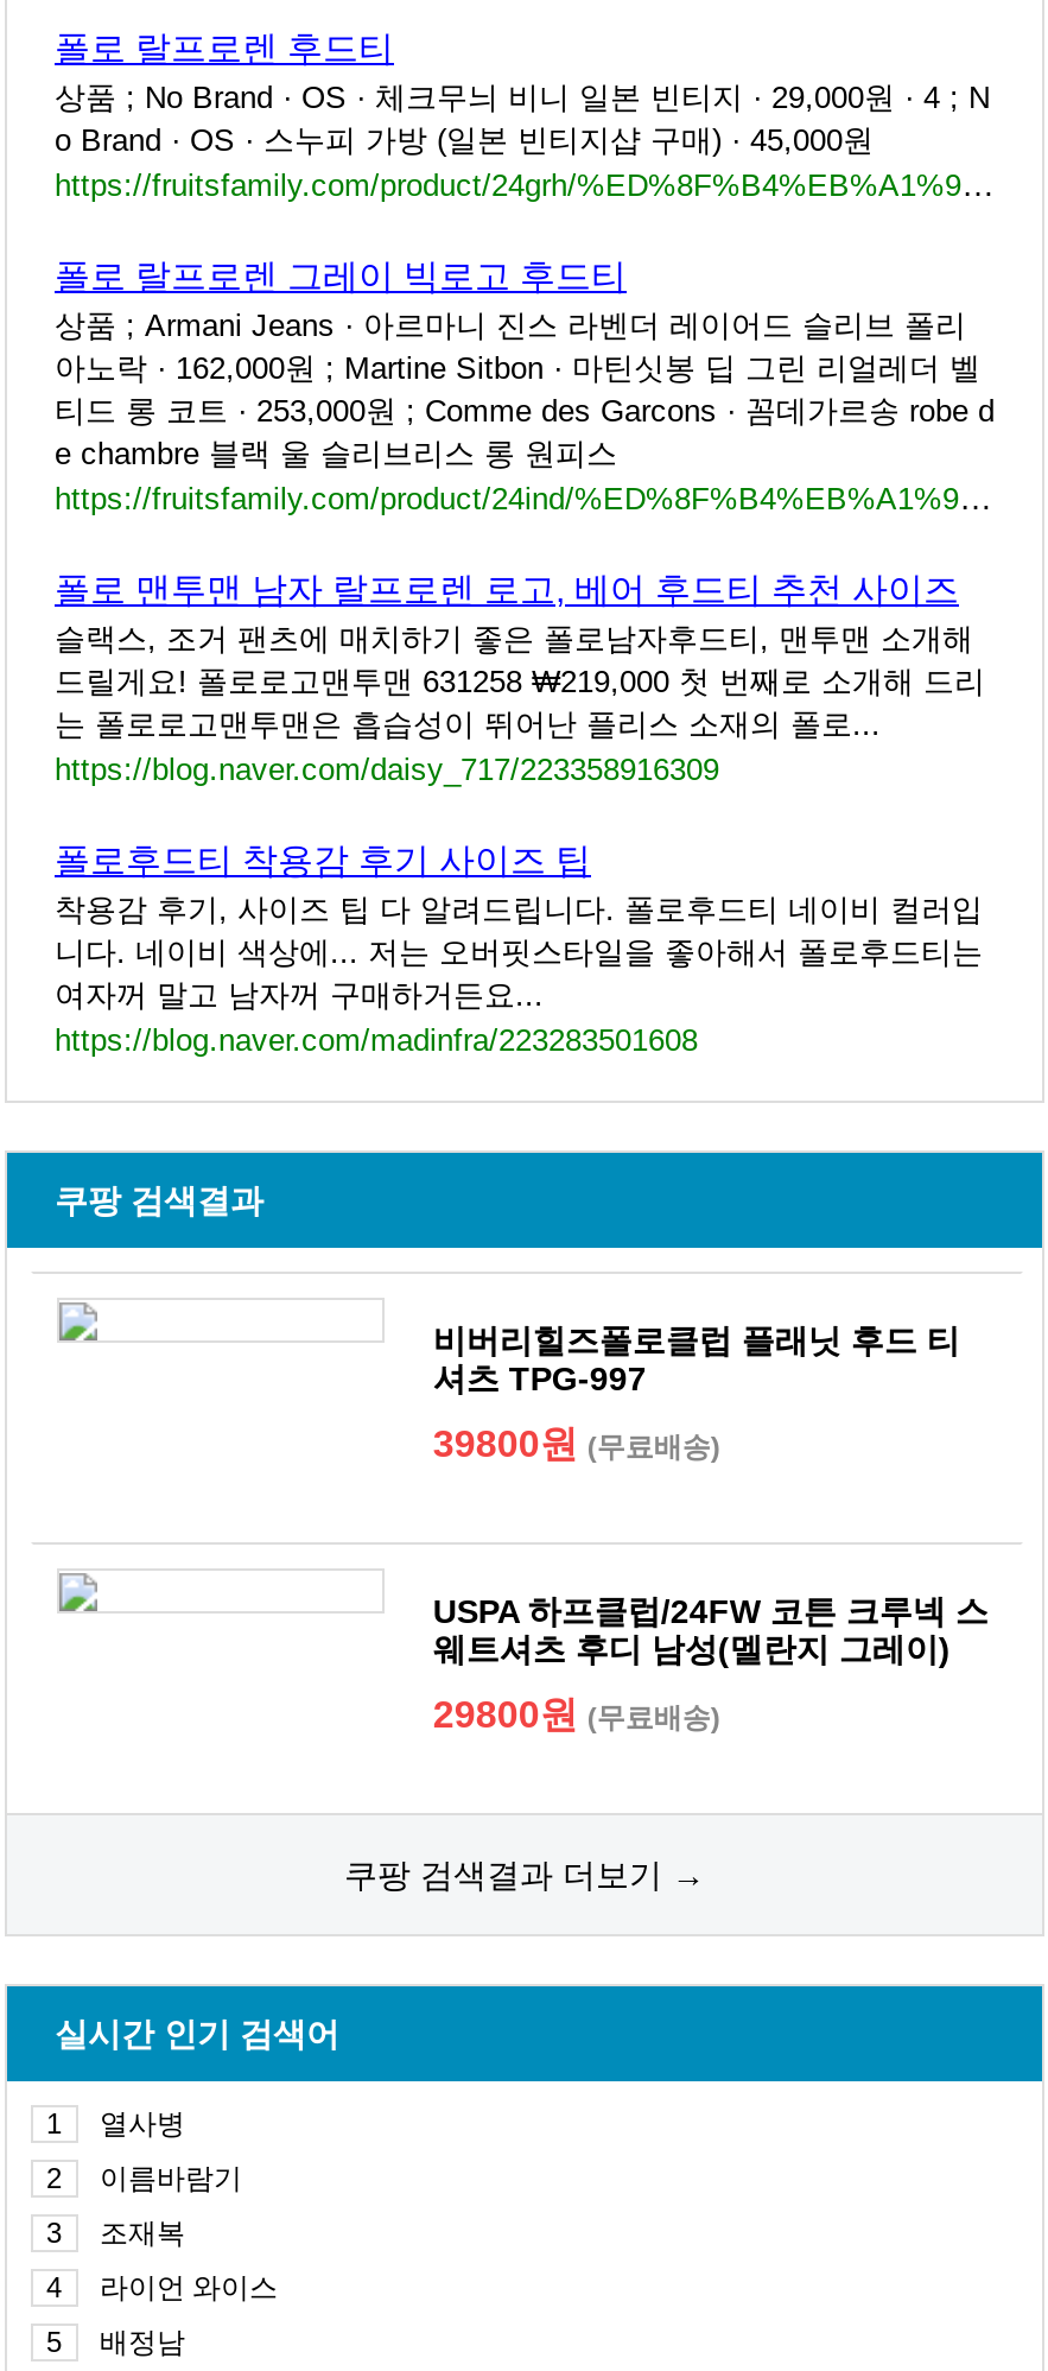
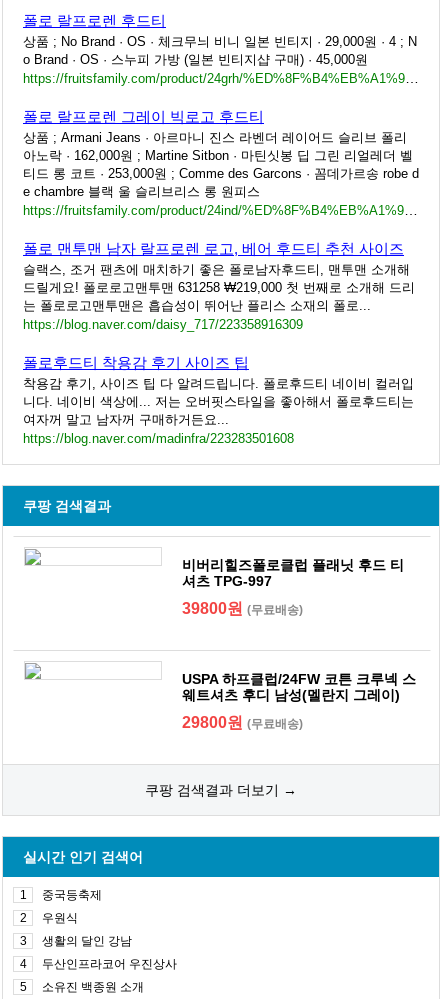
- 열사병
+ 중국등축제

- 이름바람기
+ 우원식

- 조재복
+ 생활의 달인 강남

- 라이언 와이스
+ 두산인프라코어 우진상사

- 배정남
+ 소유진 백종원 소개
